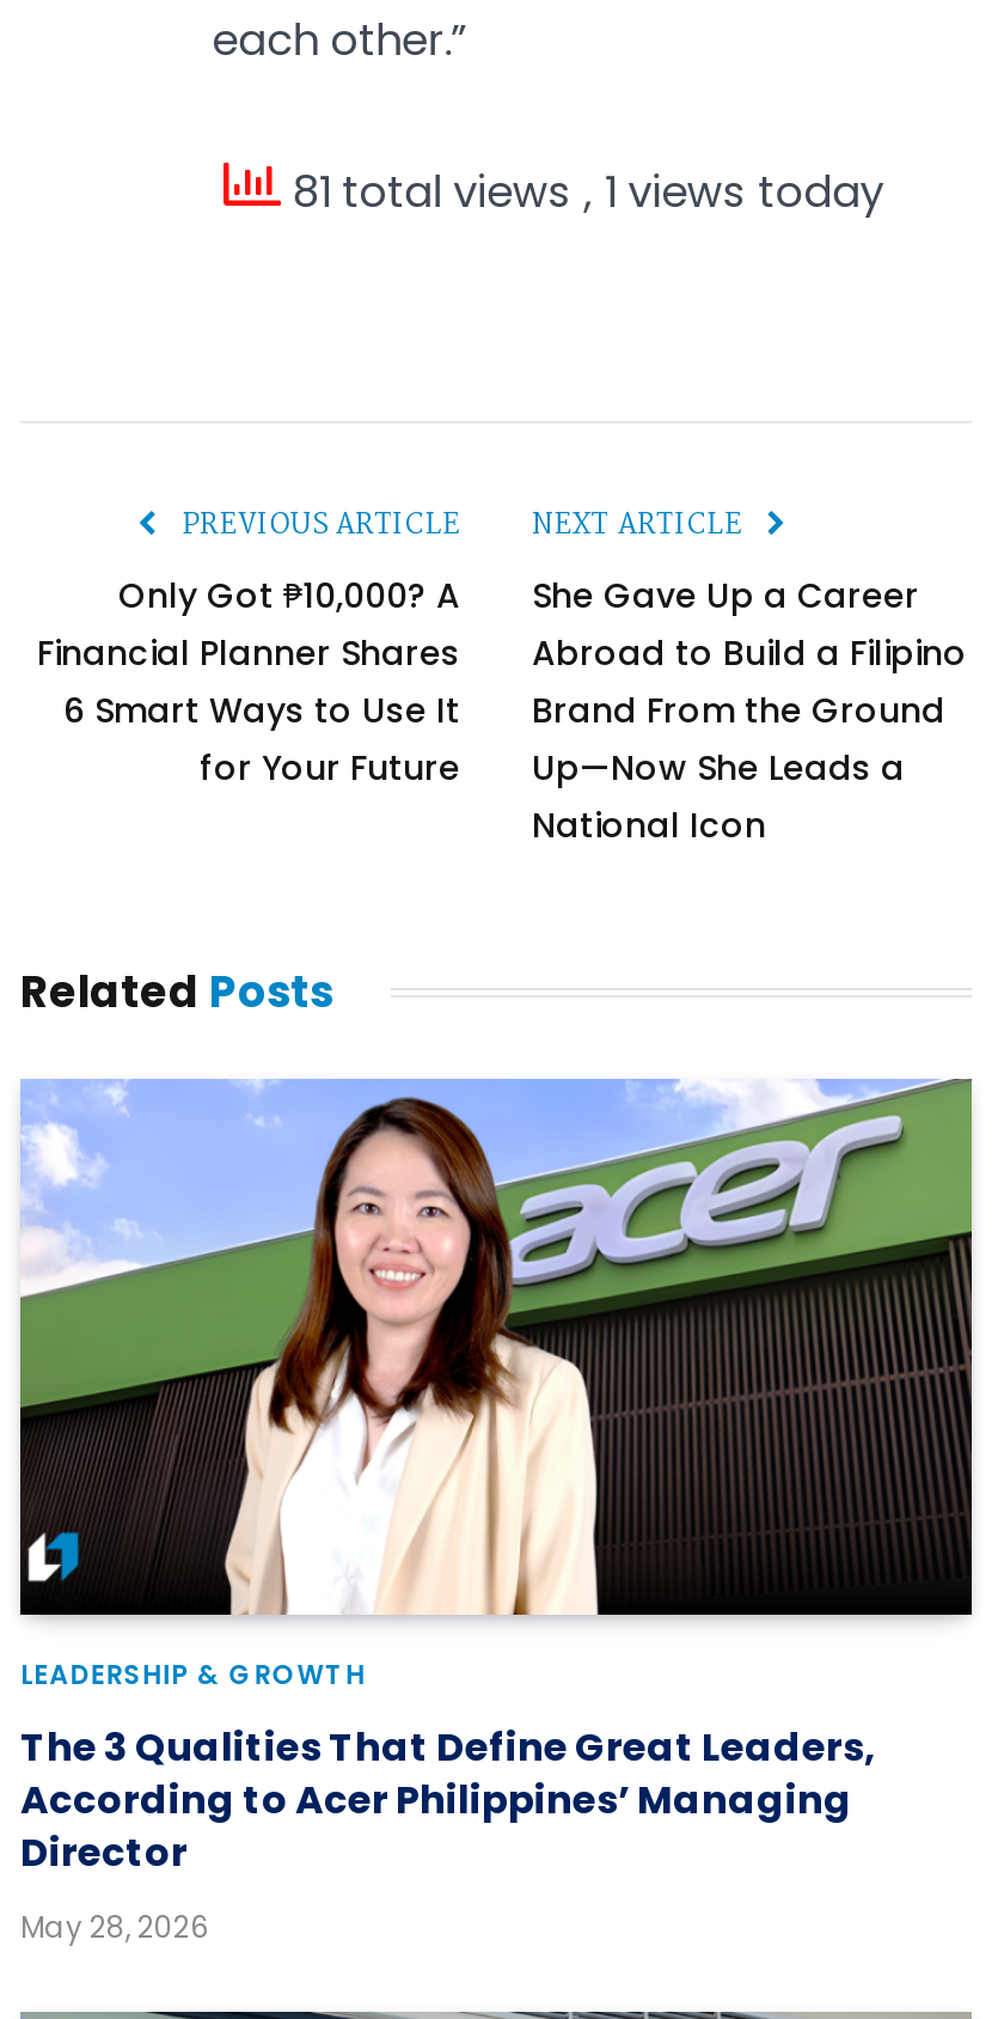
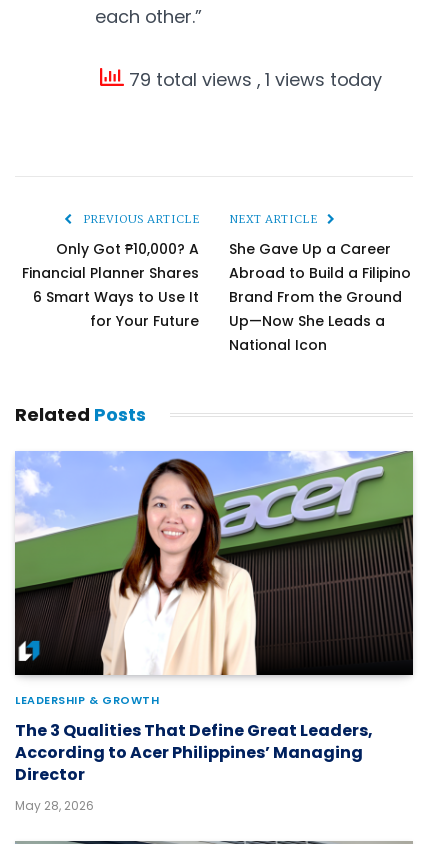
- 81 total views, 1 views today
+ 79 total views, 1 views today
